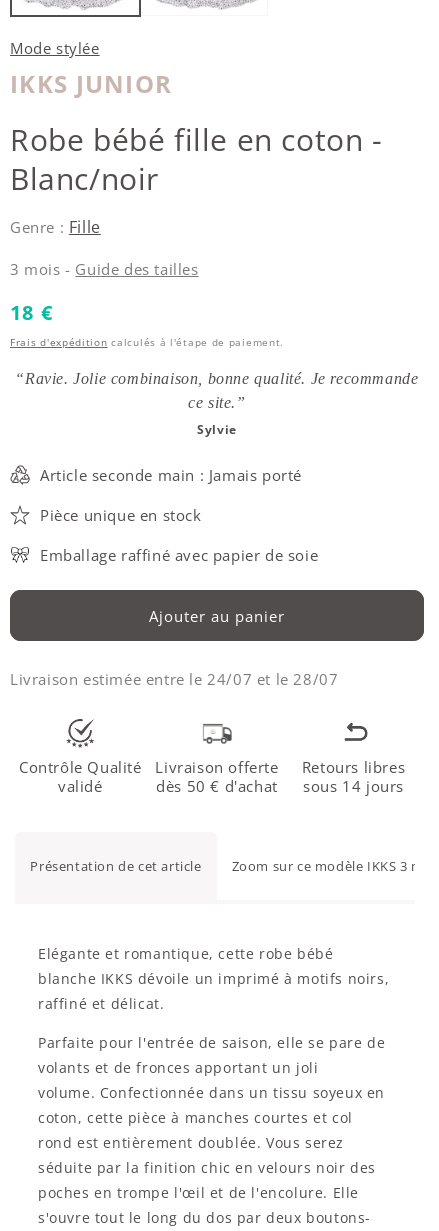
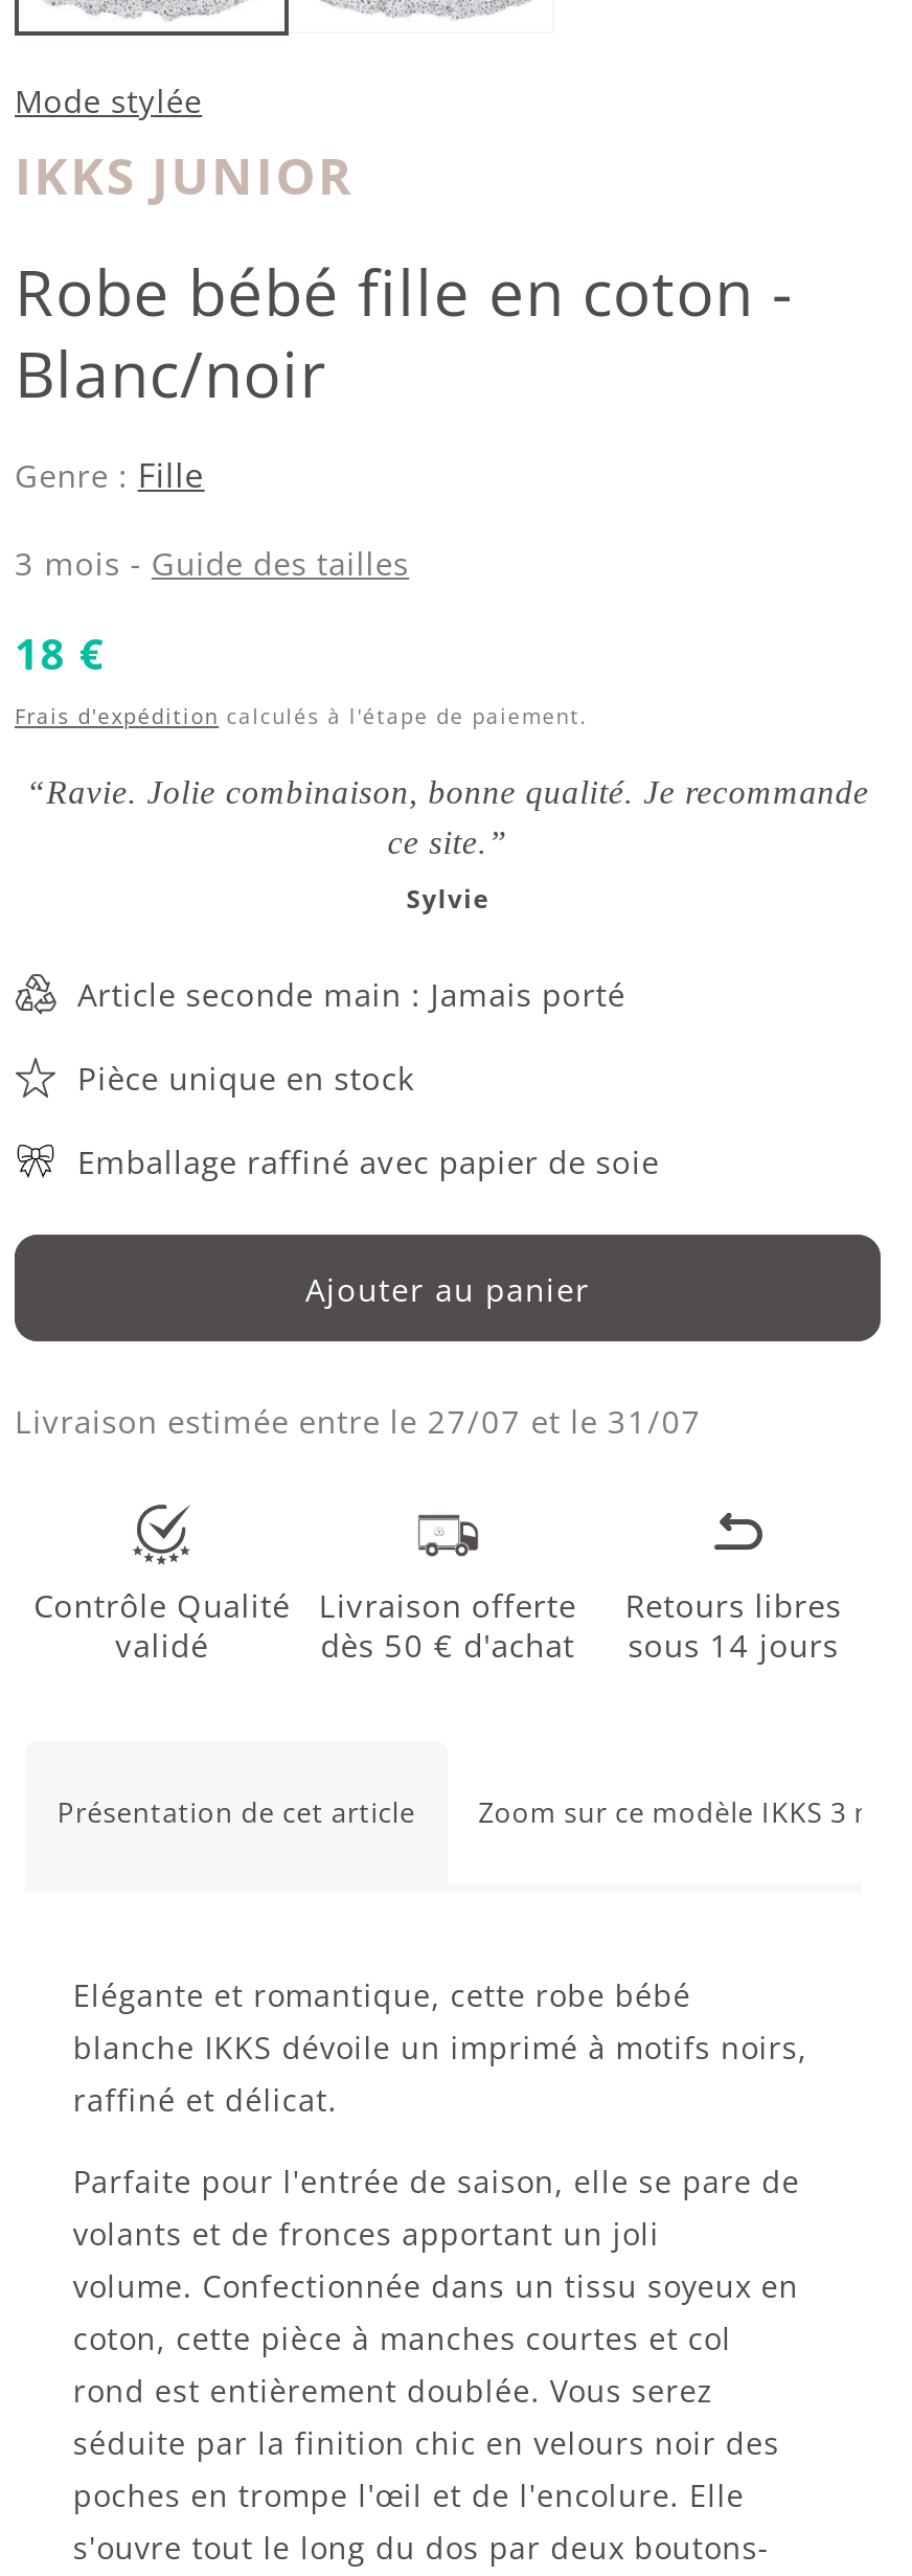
- Livraison estimée entre le 24/07 et le 28/07
+ Livraison estimée entre le 27/07 et le 31/07
